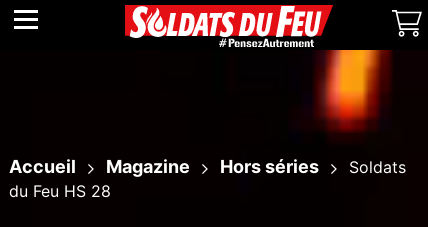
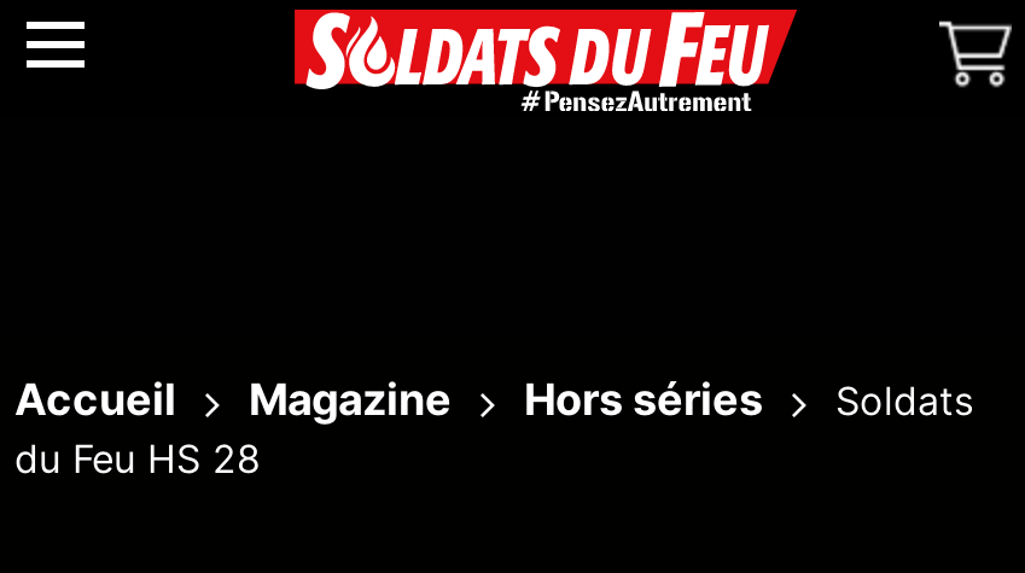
- [image]
